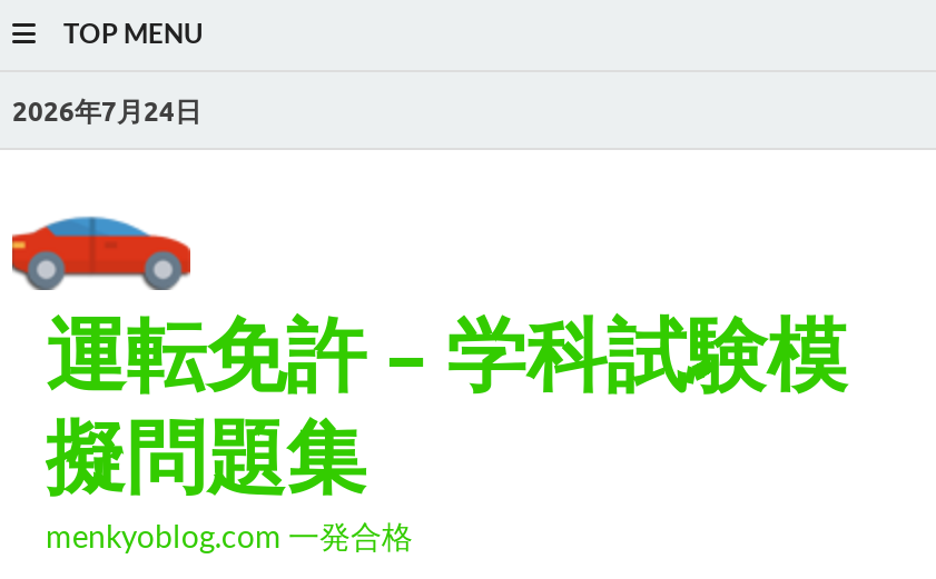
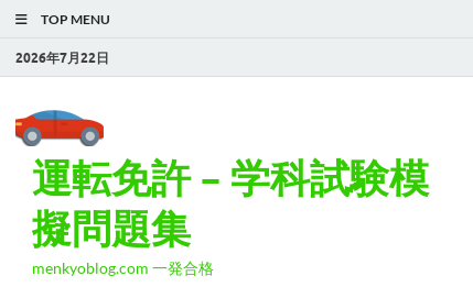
- 2026年7月24日
+ 2026年7月22日
